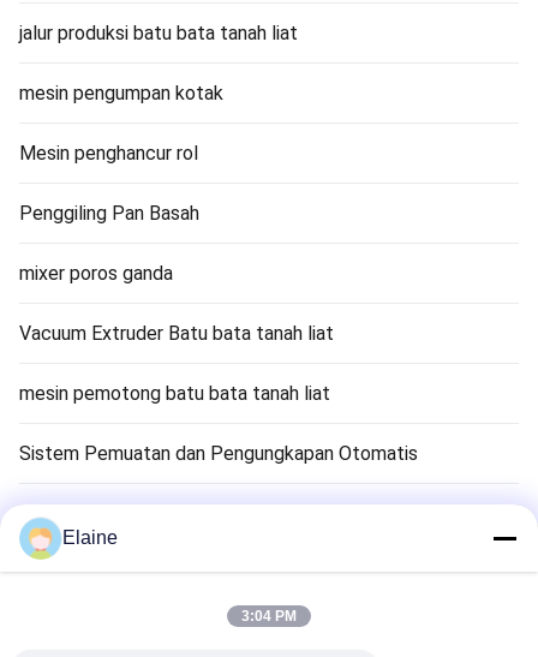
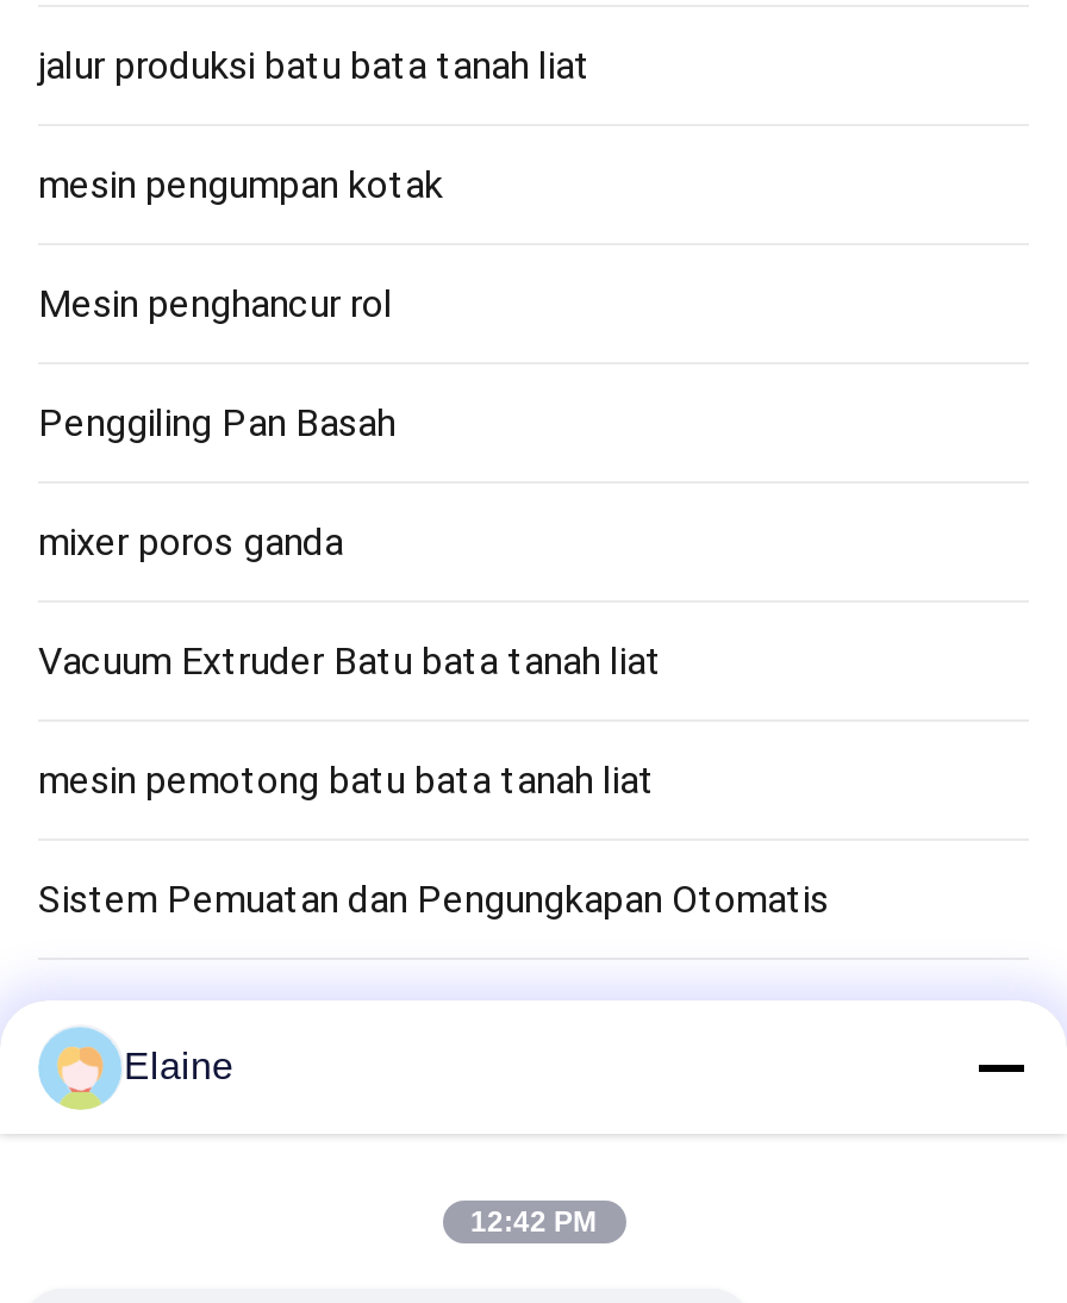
- 3:04 PM
+ 12:42 PM
